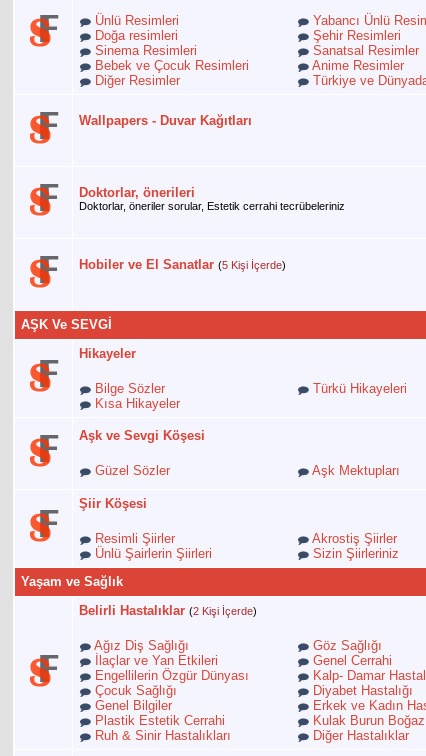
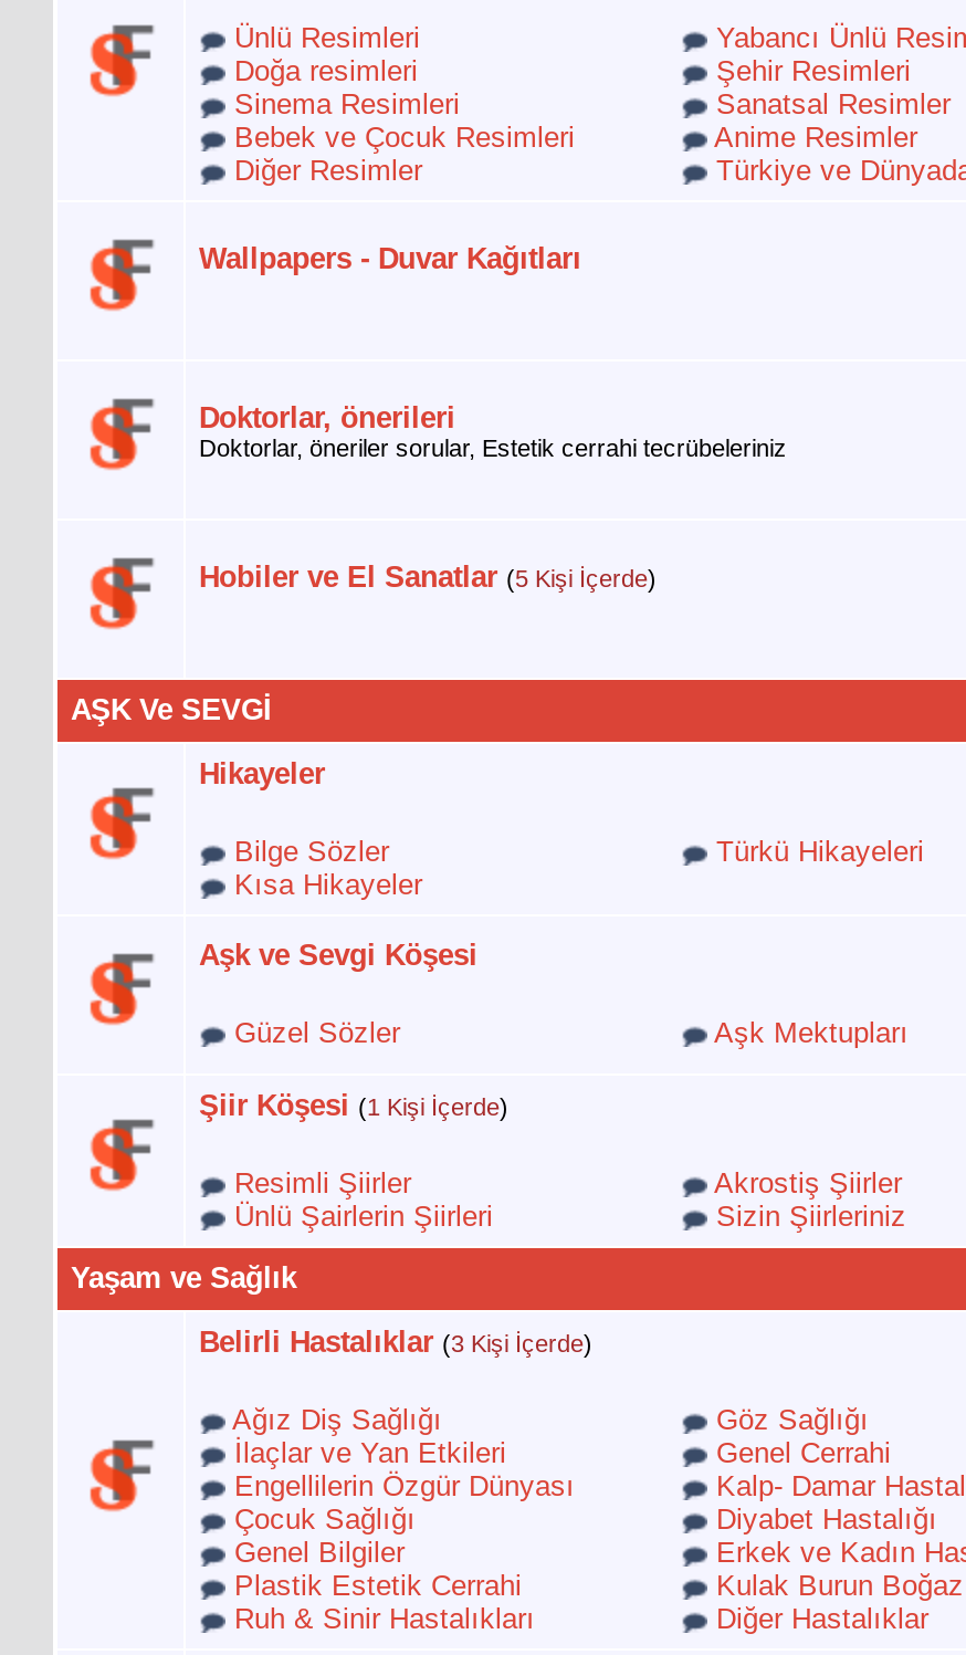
- Şiir Köşesi
+ Şiir Köşesi (1 Kişi İçerde)

- Belirli Hastalıklar (2 Kişi İçerde)
+ Belirli Hastalıklar (3 Kişi İçerde)
